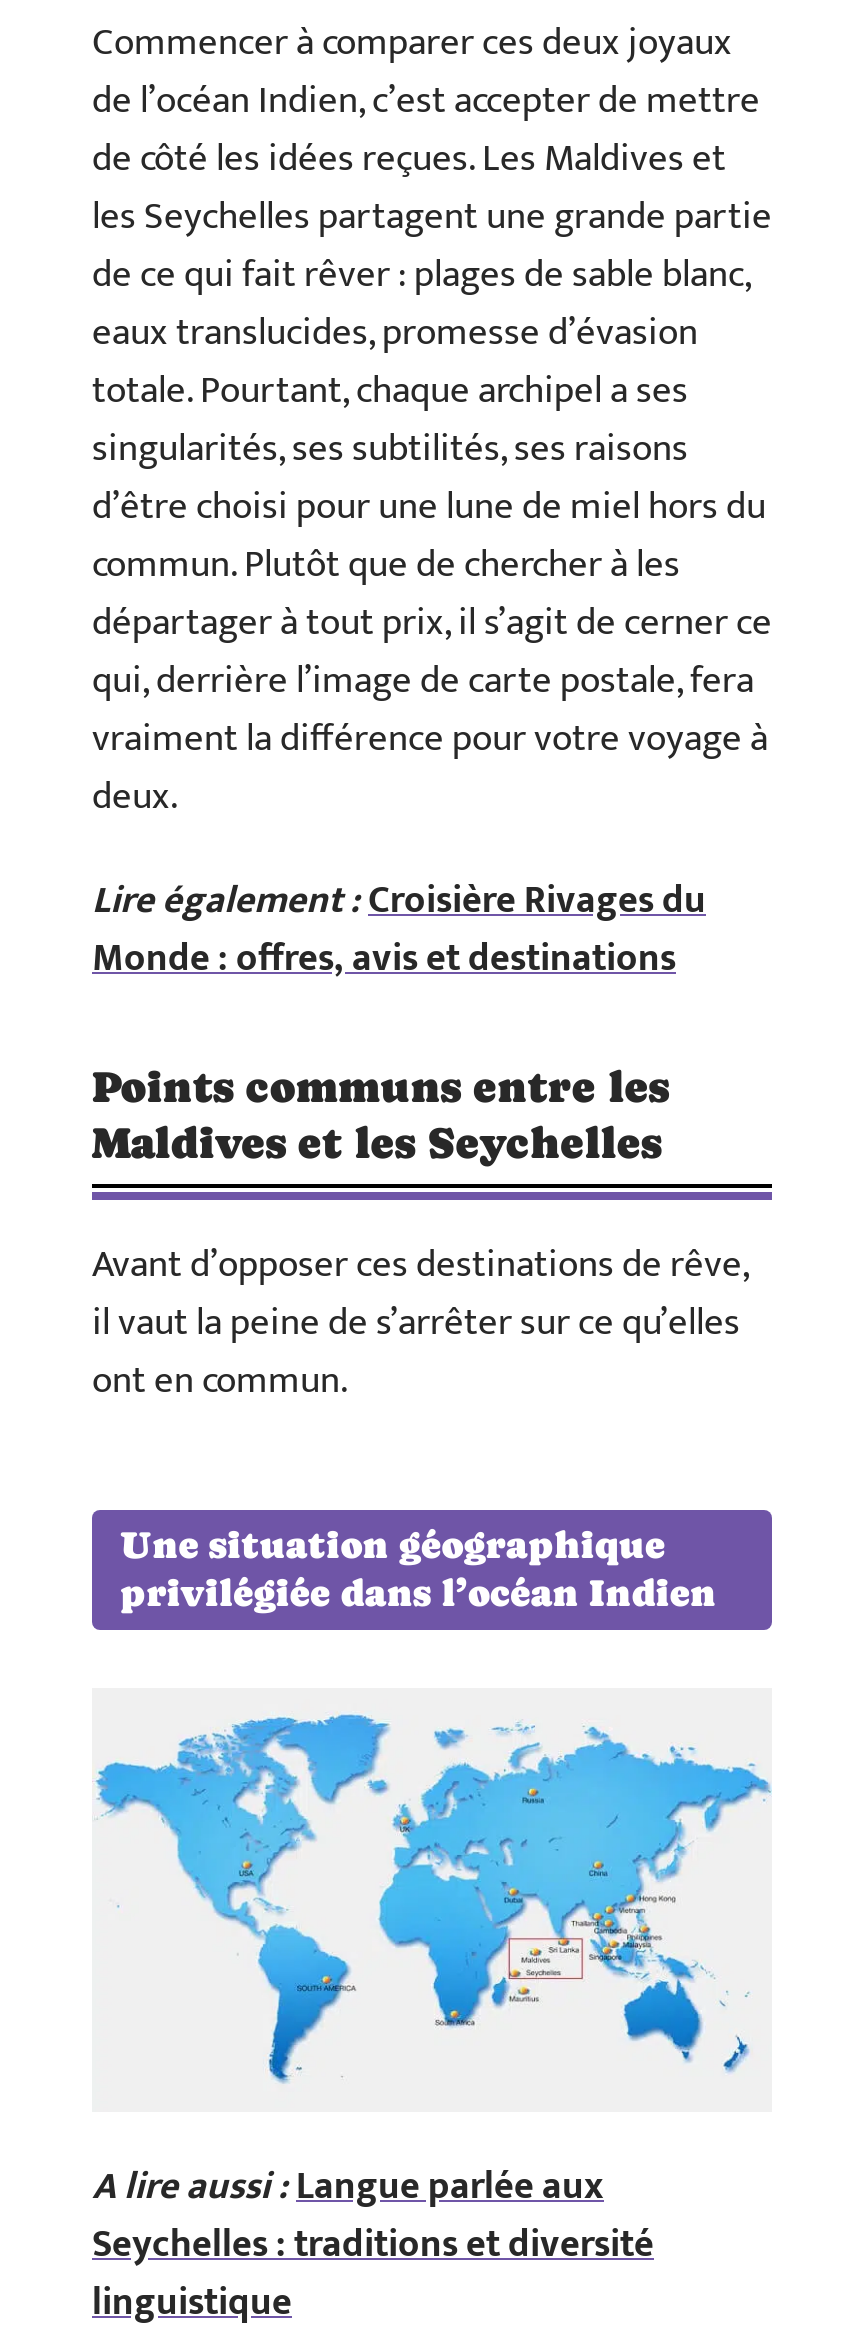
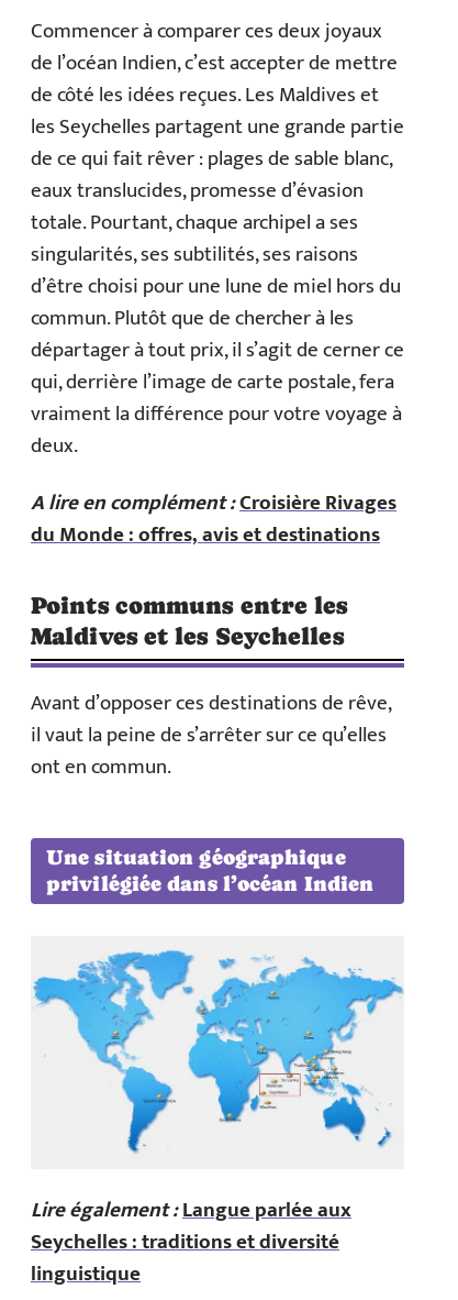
- Lire également : Croisière Rivages du
- Monde : offres, avis et destinations
+ A lire en complément : Croisière Rivages
+ du Monde : offres, avis et destinations

- A lire aussi : Langue parlée aux
+ Lire également : Langue parlée aux
